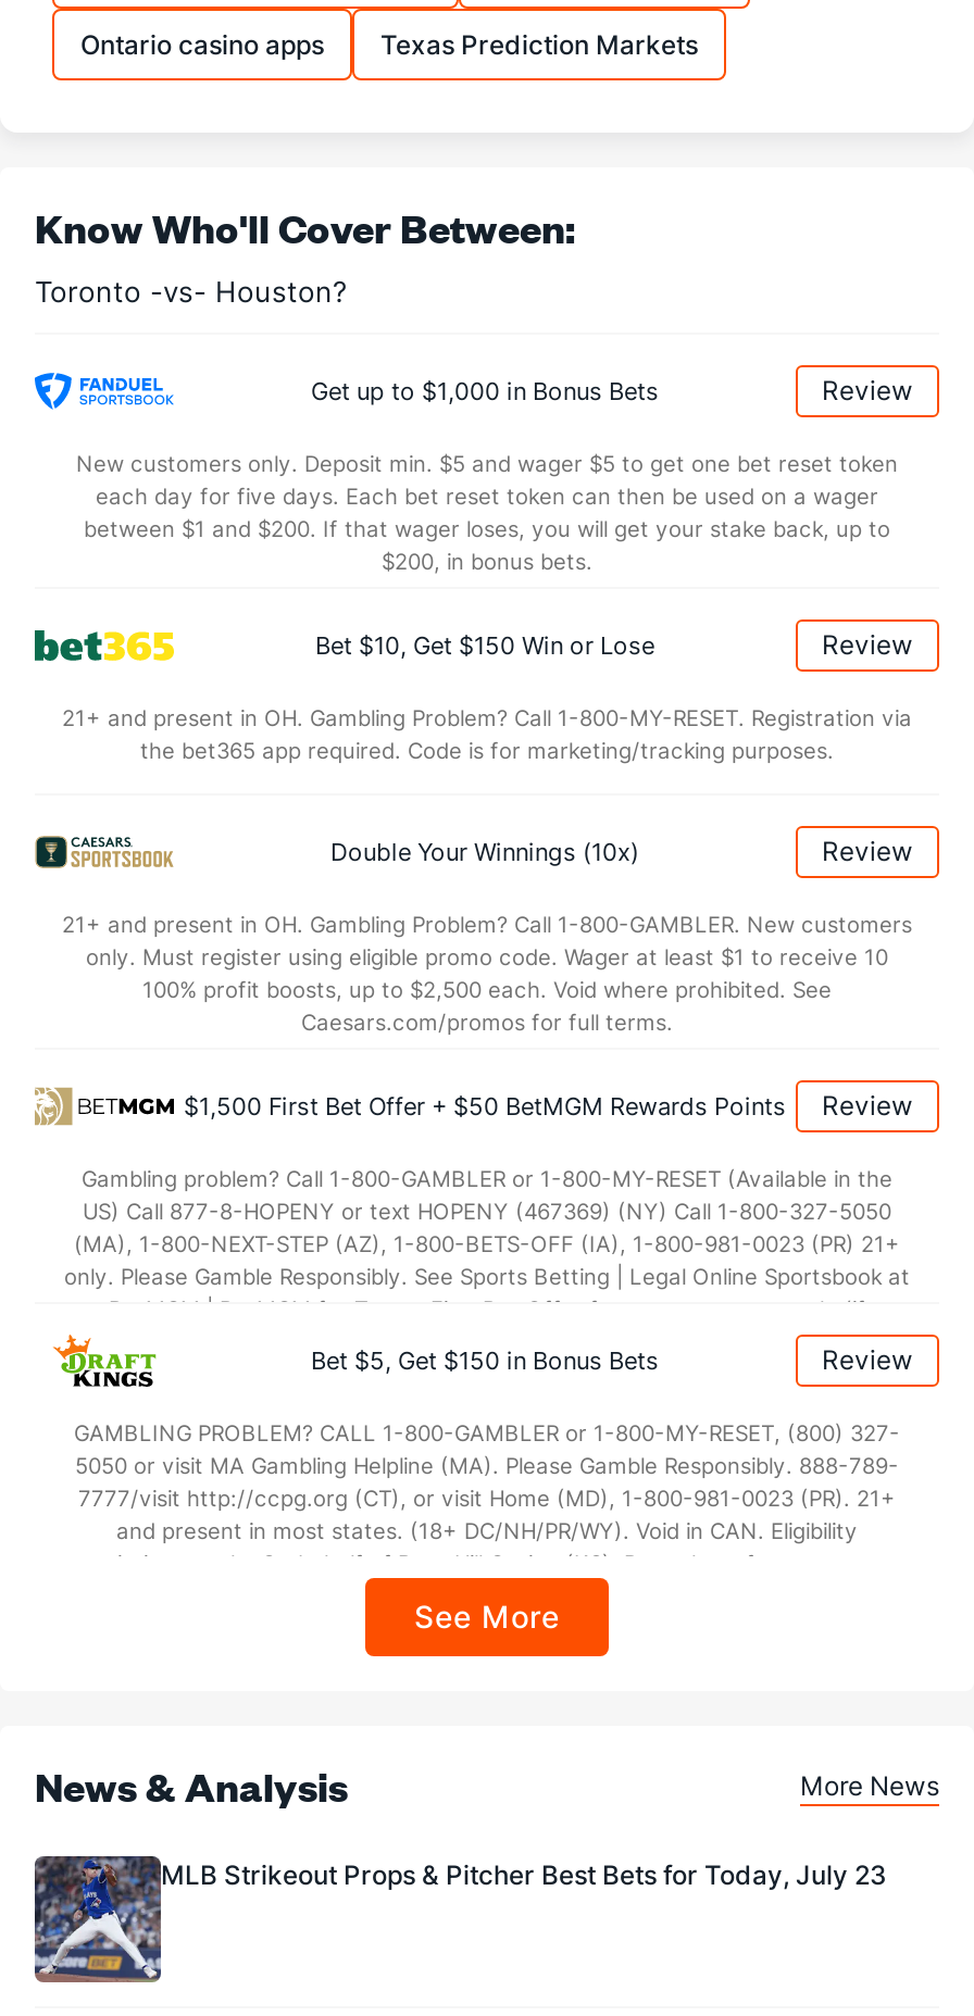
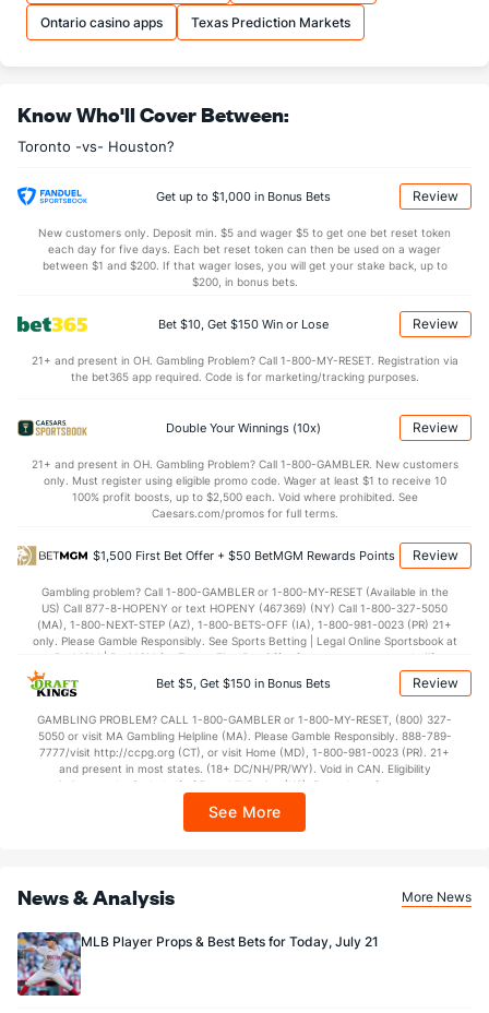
- [image]
- MLB Strikeout Props & Pitcher Best Bets for Today, July 23
+ [image]
+ MLB Player Props & Best Bets for Today, July 21
